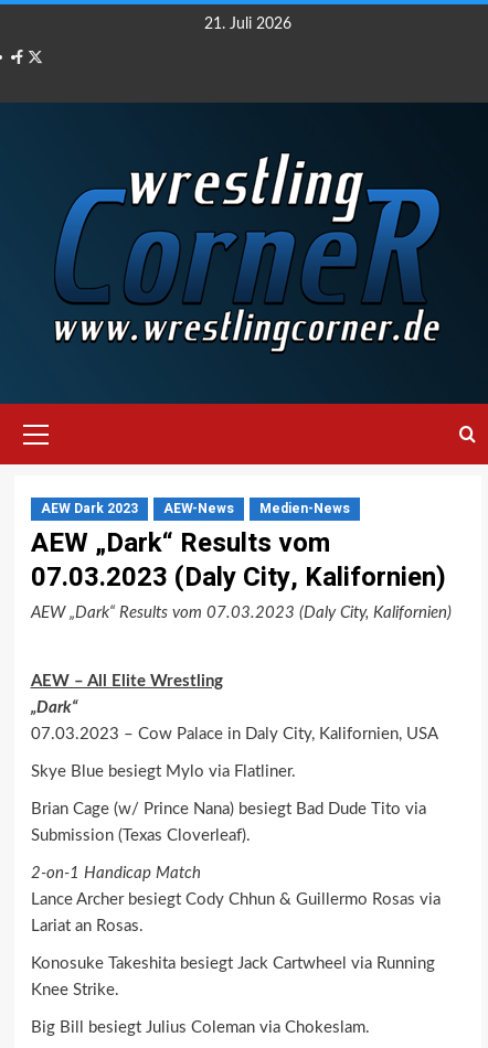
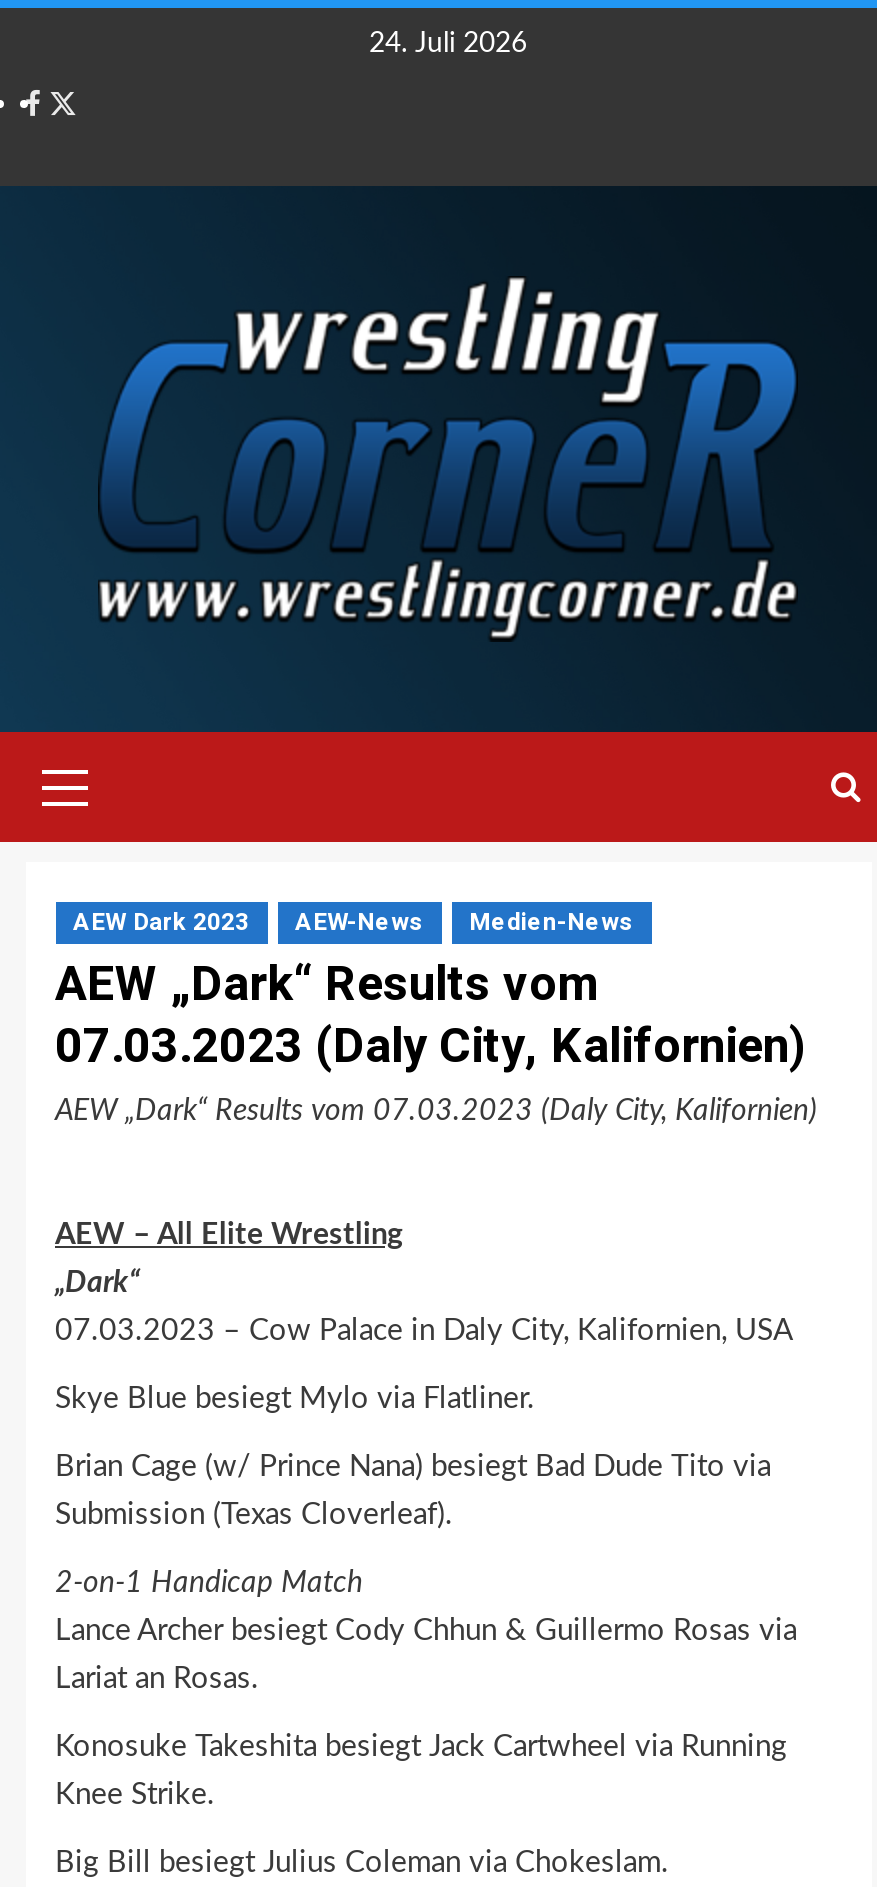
- 21. Juli 2026
+ 24. Juli 2026
